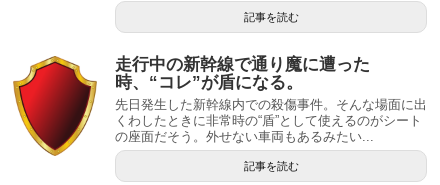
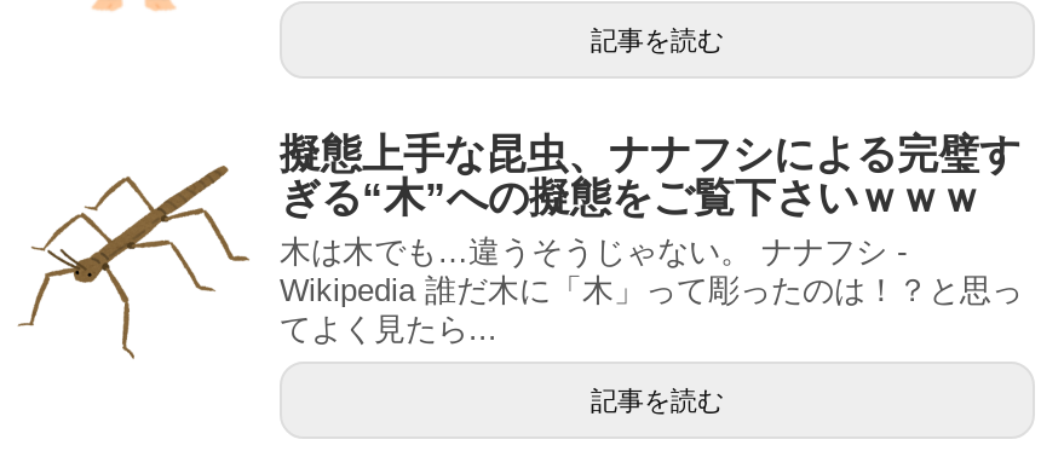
- [image]
- 走行中の新幹線で通り魔に遭った
- 時、“コレ”が盾になる。
- 先日発生した新幹線内での殺傷事件。そんな場面に出
- くわしたときに非常時の“盾”として使えるのがシート
- の座面だそう。外せない車両もあるみたい...
+ [image]
+ 擬態上手な昆虫、ナナフシによる完璧す
+ ぎる“木”への擬態をご覧下さいｗｗｗ
+ 木は木でも…違うそうじゃない。 ナナフシ -
+ Wikipedia 誰だ木に「木」って彫ったのは！？と思っ
+ てよく見たら...
